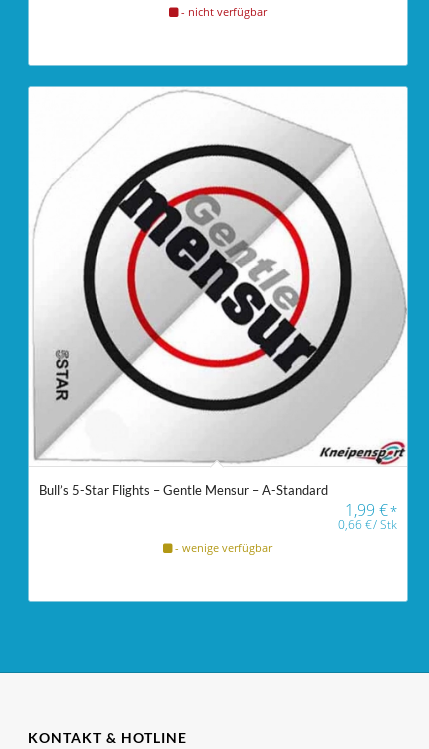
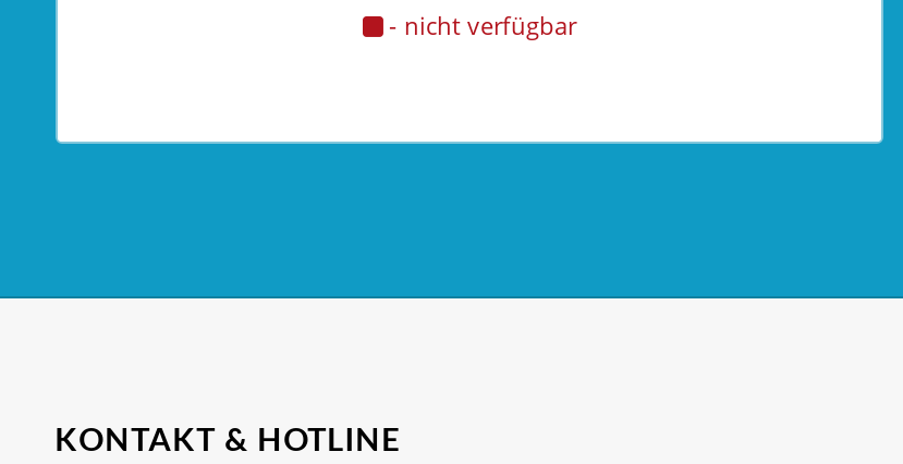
- [image]
- Bull’s 5-Star Flights – Gentle Mensur – A-Standard
- 1,99 € *
- 0,66 €/ Stk
- - wenige verfügbar
